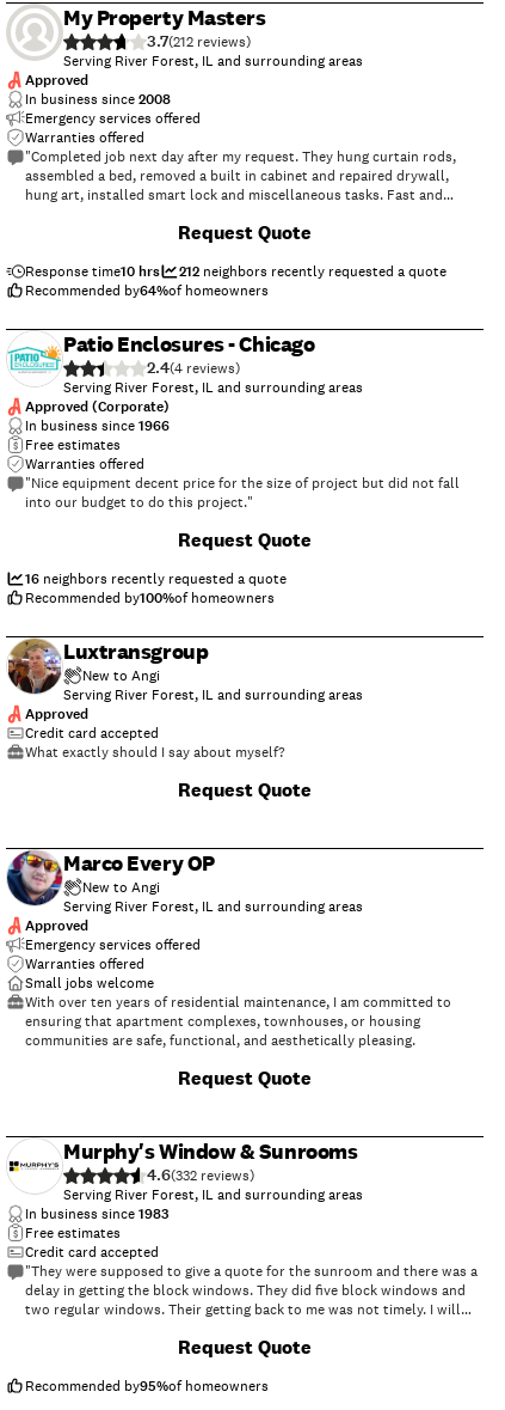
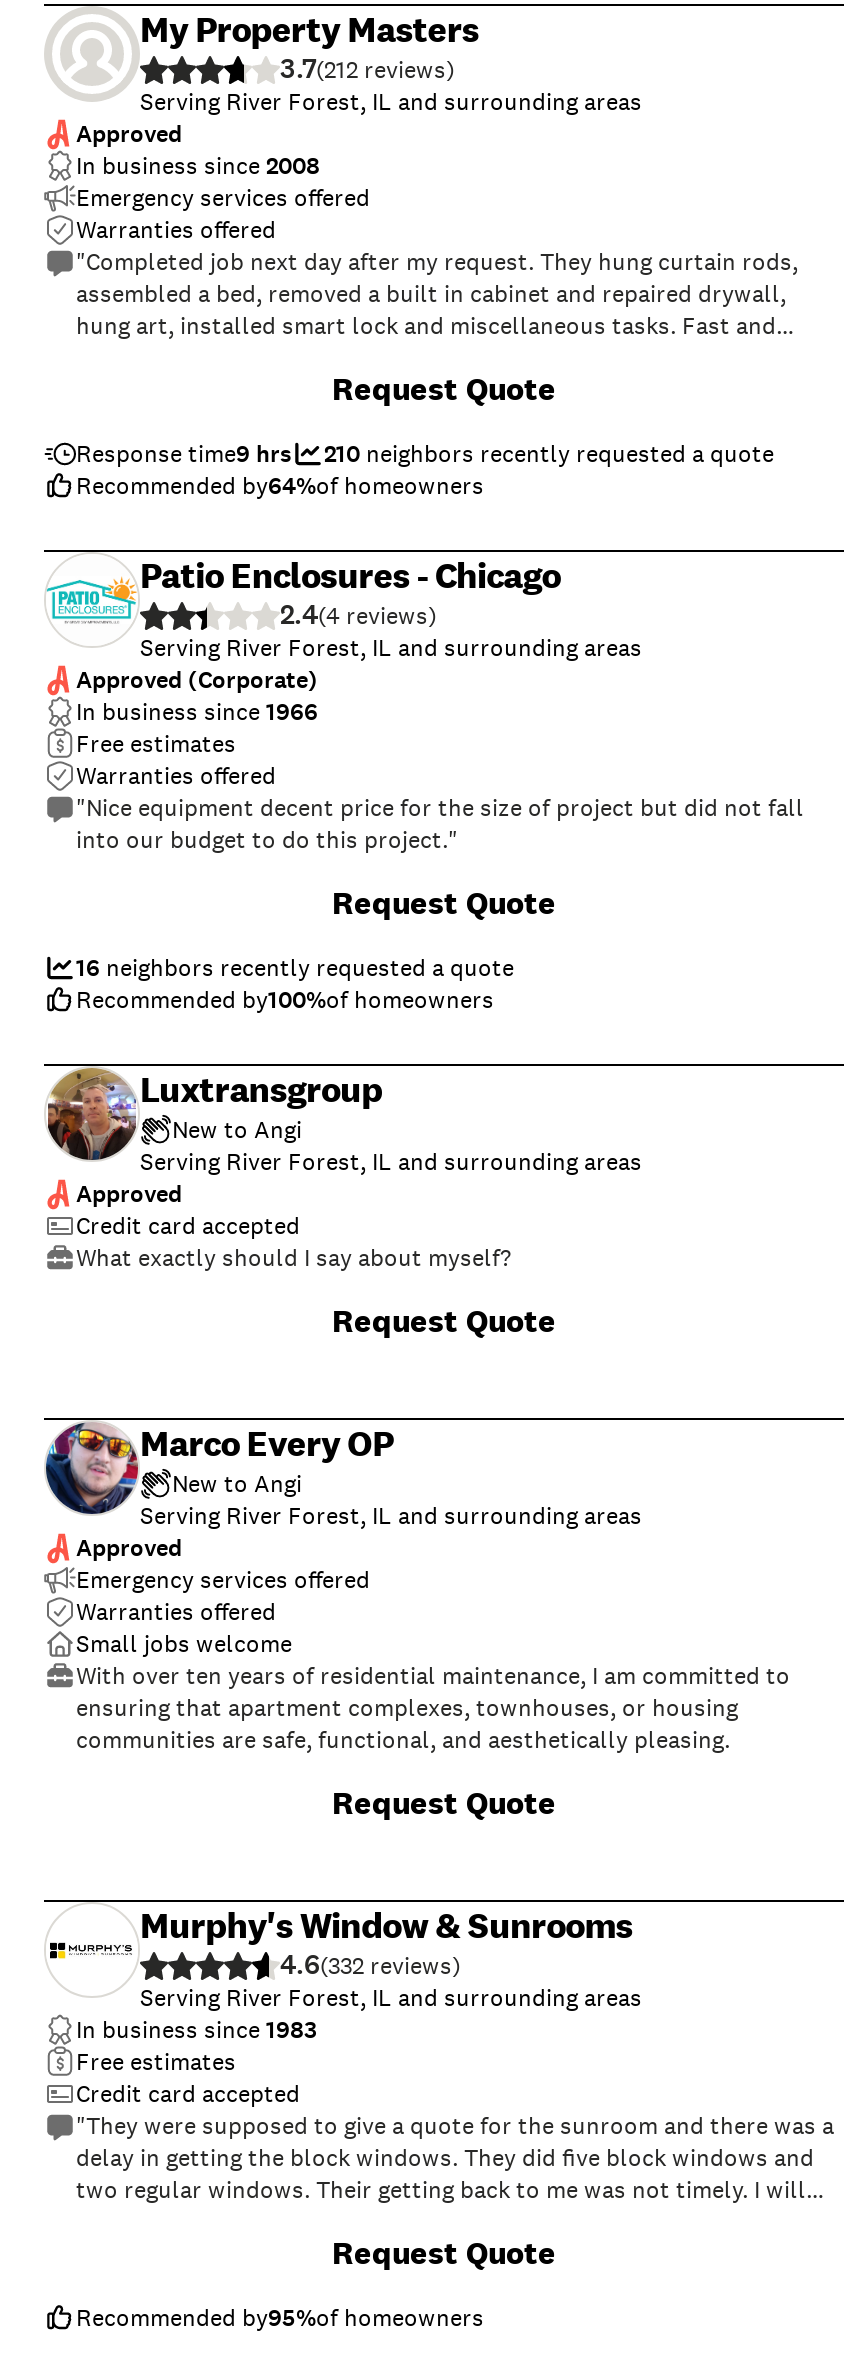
- Response time10 hrs
+ Response time9 hrs

- 212 neighbors recently requested a quote
+ 210 neighbors recently requested a quote
